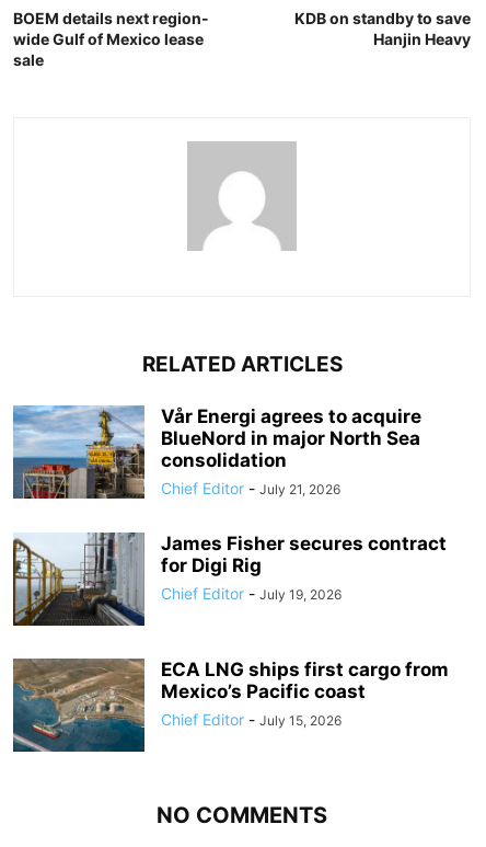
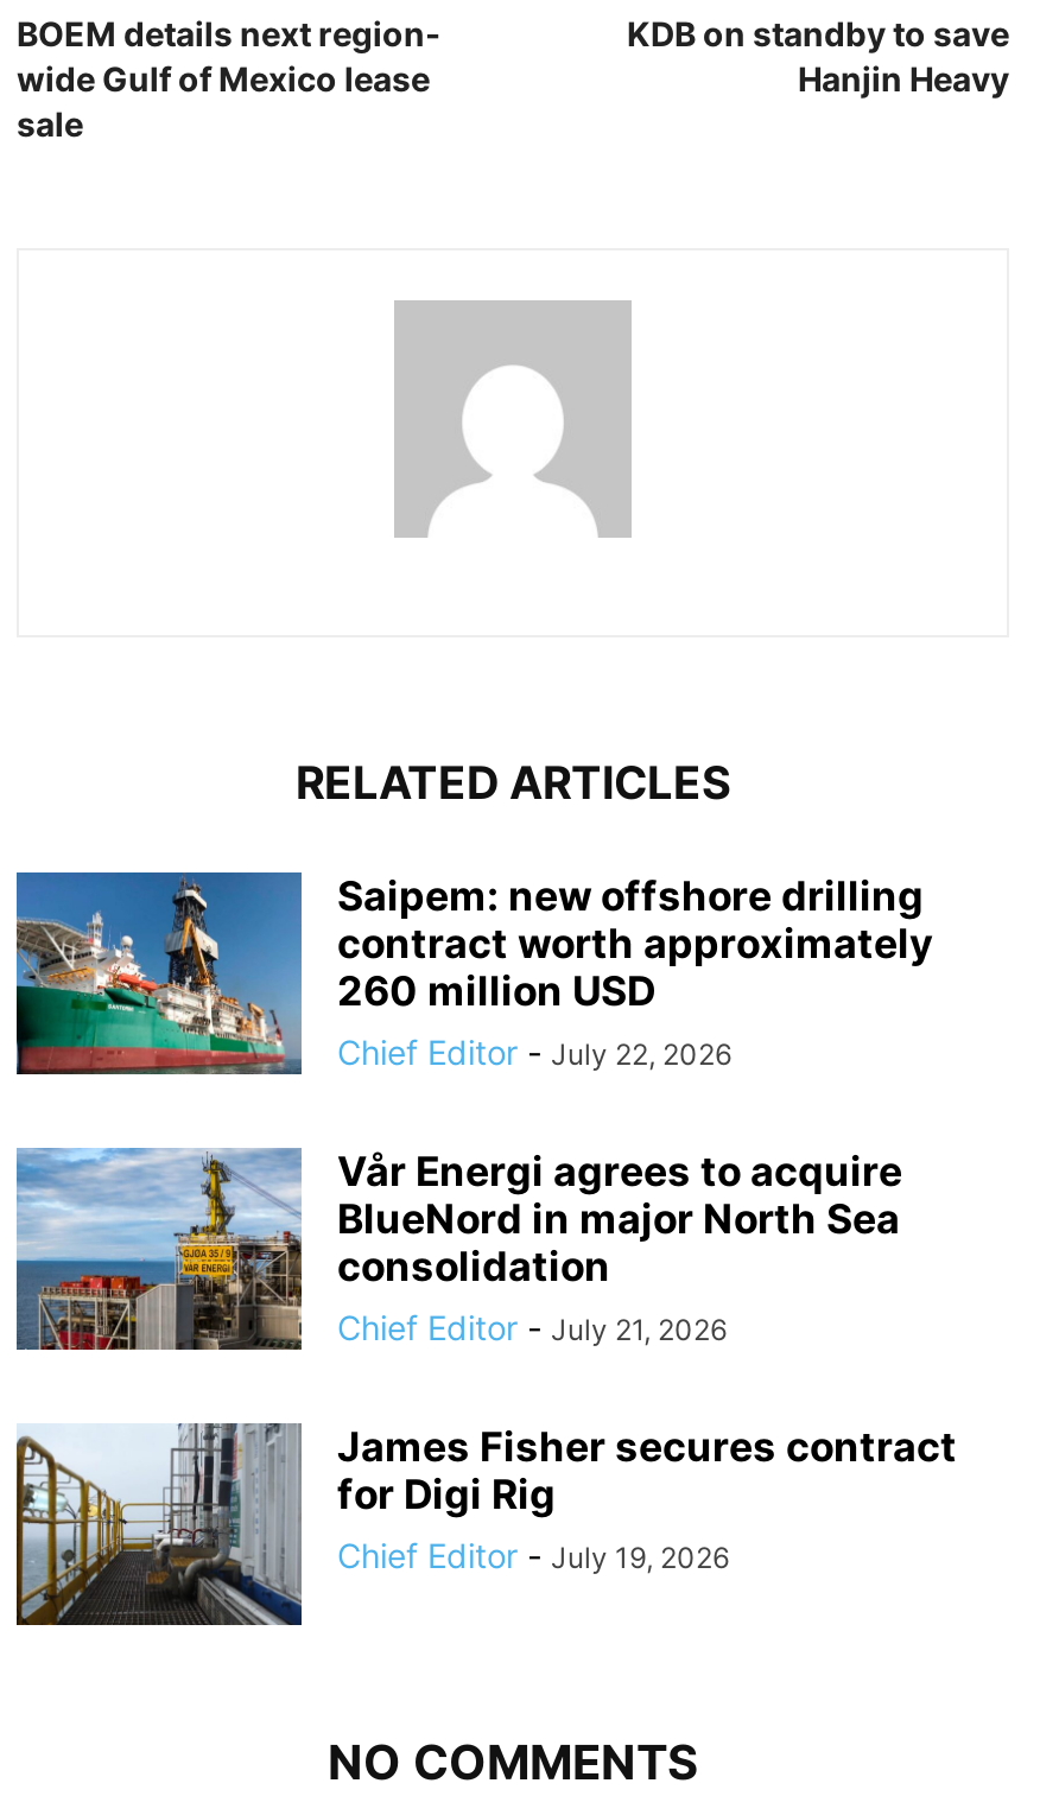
+ [image]
+ Saipem: new offshore drilling
+ contract worth approximately
+ 260 million USD
+ Chief Editor - July 22, 2026

moved down: [image] | Vår Energi agrees to acquire | BlueNord in major North Sea | consolidation | Chief Editor - July 21, 2026 | James Fisher secures contract | for Digi Rig | Chief Editor - July 19, 2026

- [image]
- ECA LNG ships first cargo from
- Mexico’s Pacific coast
- Chief Editor - July 15, 2026
